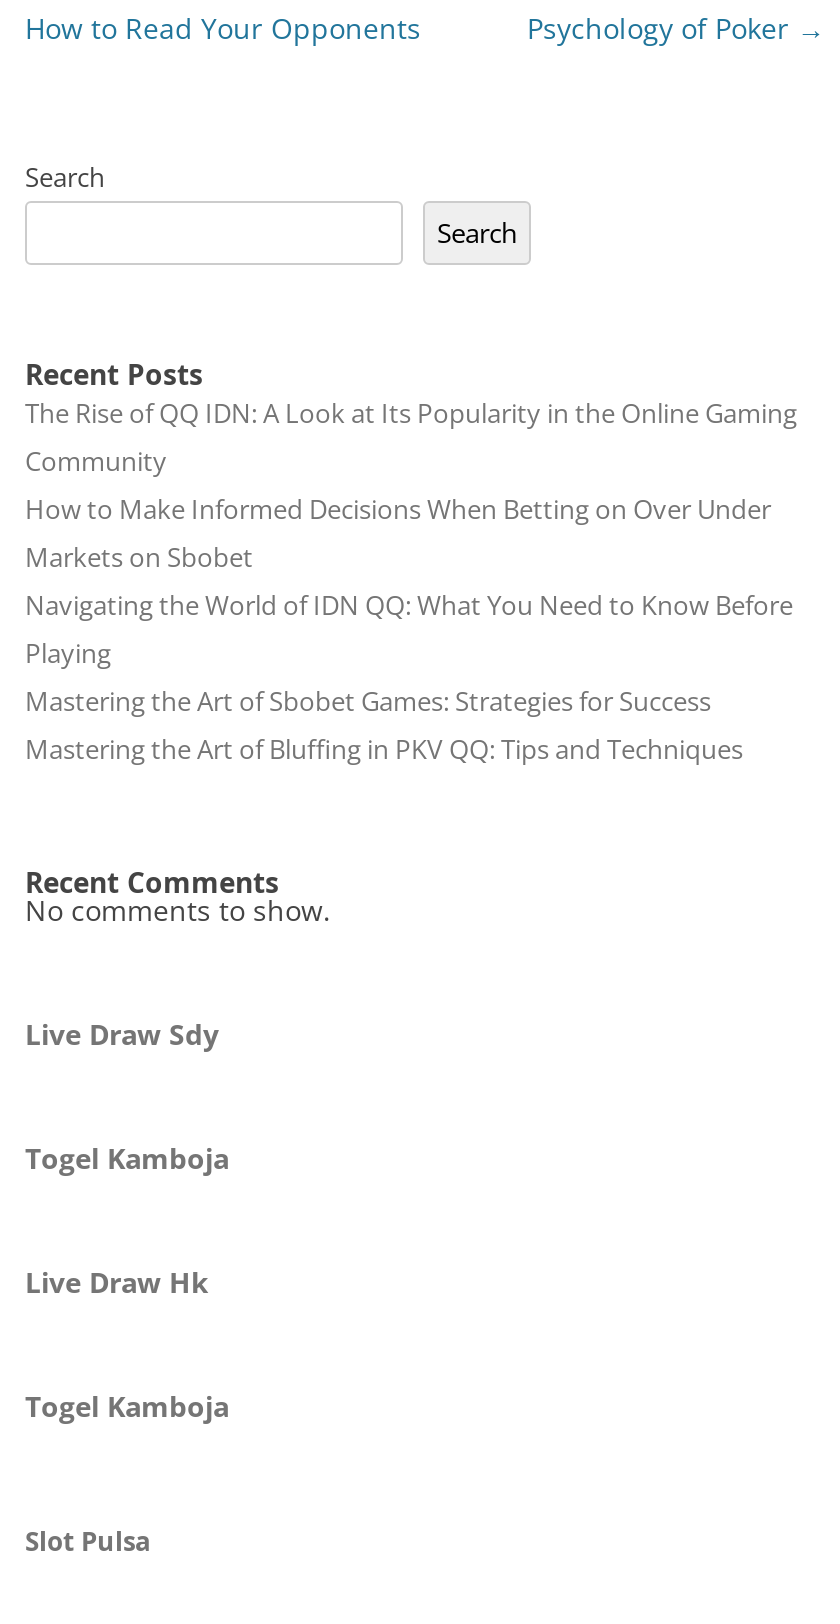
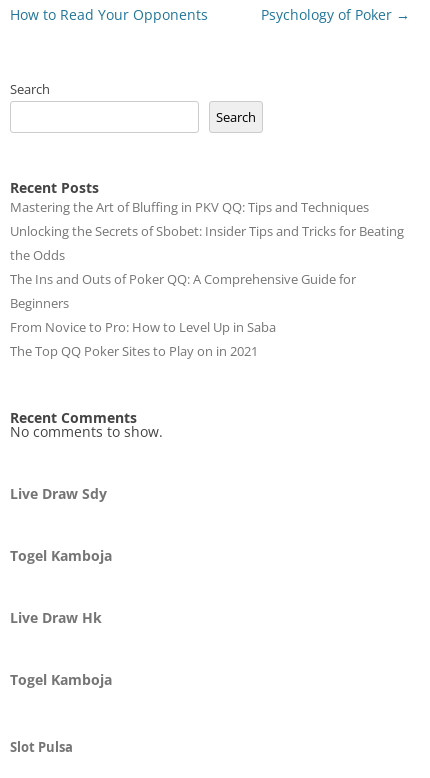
- The Rise of QQ IDN: A Look at Its Popularity in the Online Gaming
- Community
- How to Make Informed Decisions When Betting on Over Under
- Markets on Sbobet
- Navigating the World of IDN QQ: What You Need to Know Before
- Playing
- Mastering the Art of Sbobet Games: Strategies for Success

moved up: Mastering the Art of Bluffing in PKV QQ: Tips and Techniques

+ Unlocking the Secrets of Sbobet: Insider Tips and Tricks for Beating
+ the Odds
+ The Ins and Outs of Poker QQ: A Comprehensive Guide for
+ Beginners
+ From Novice to Pro: How to Level Up in Saba
+ The Top QQ Poker Sites to Play on in 2021
